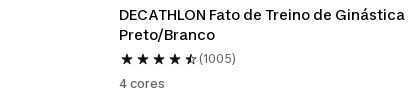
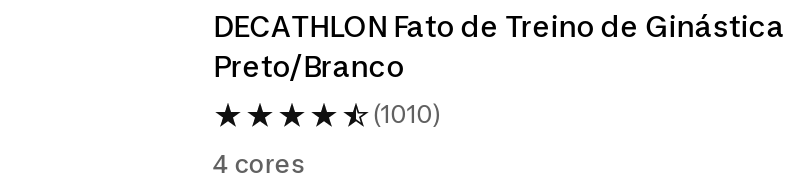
- (1005)
+ (1010)
